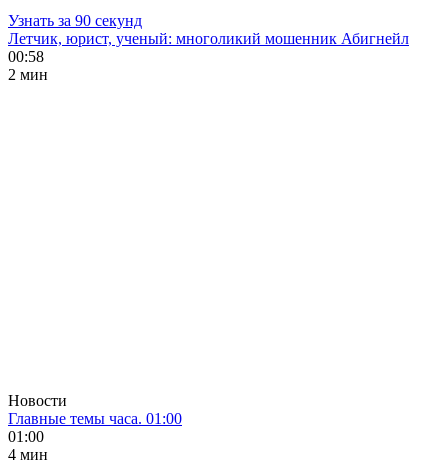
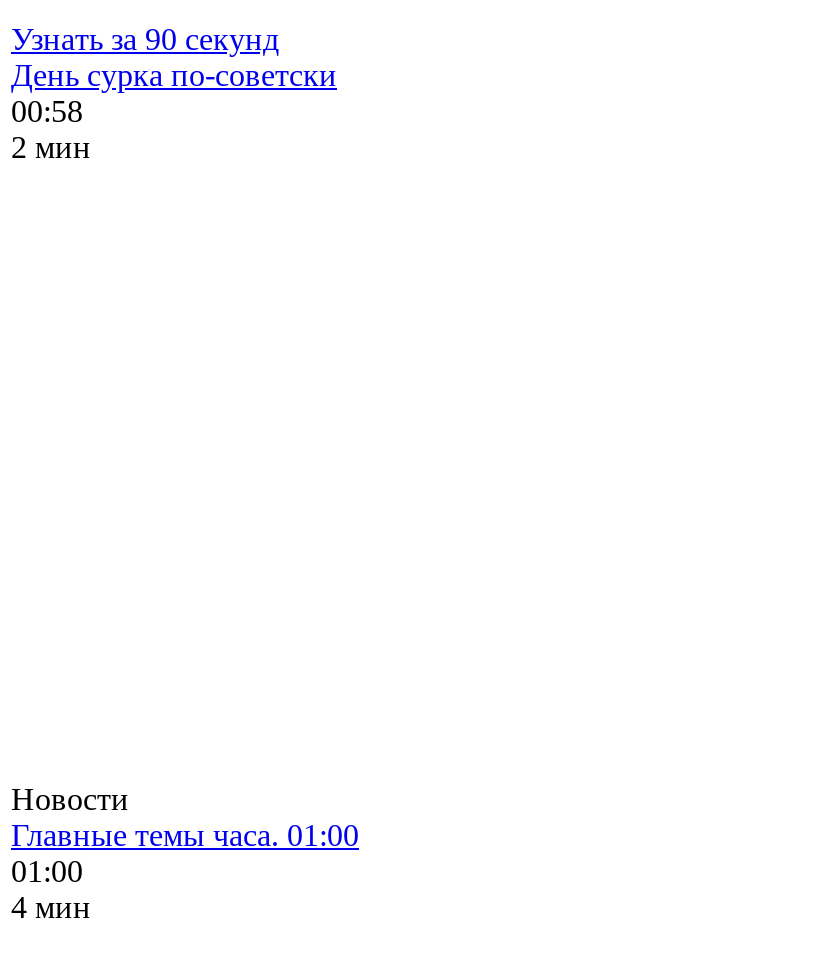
- Летчик, юрист, ученый: многоликий мошенник Абигнейл
+ День сурка по-советски
